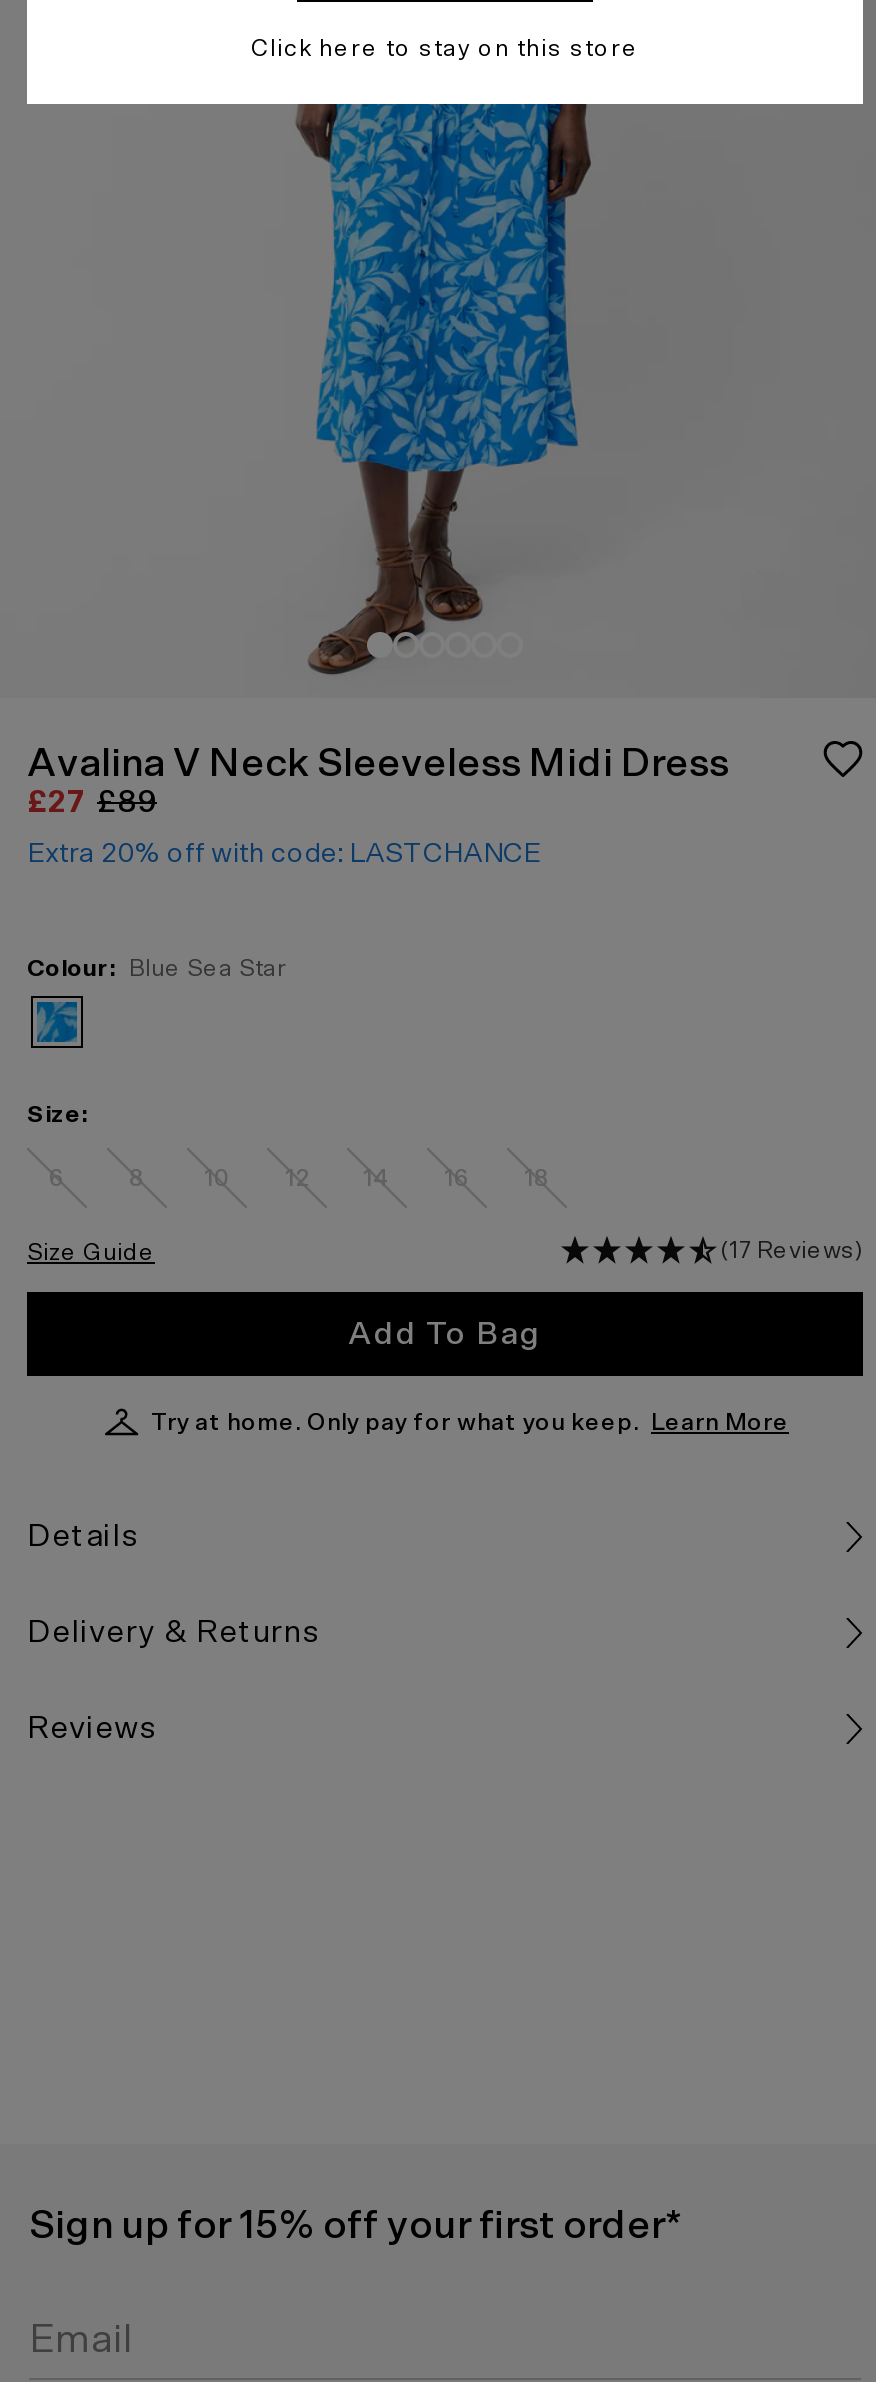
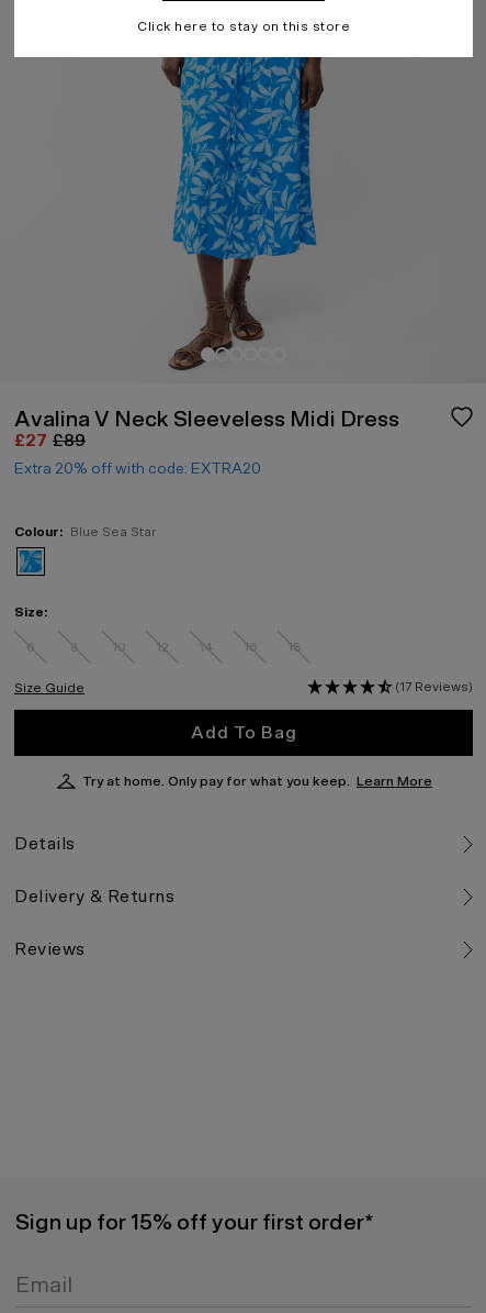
- Extra 20% off with code: LASTCHANCE
+ Extra 20% off with code: EXTRA20
